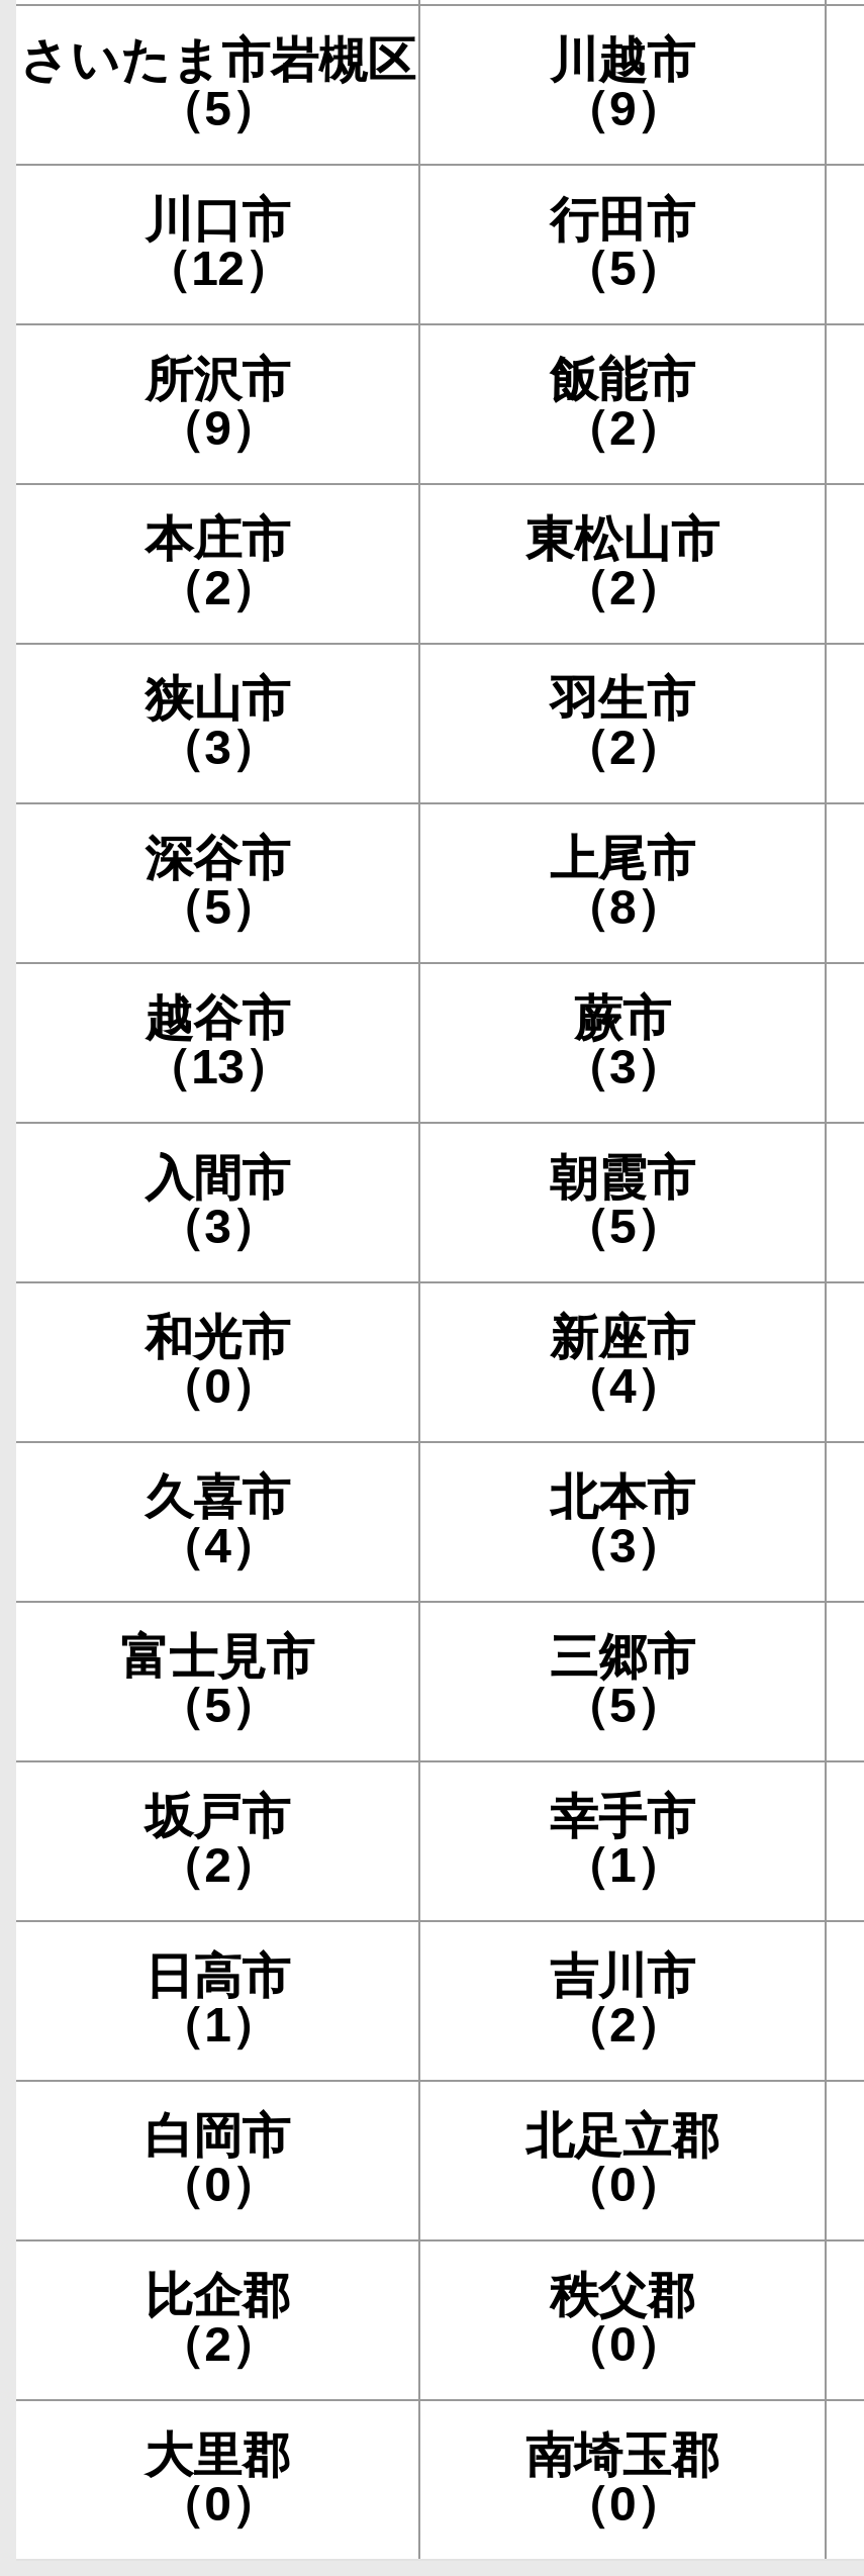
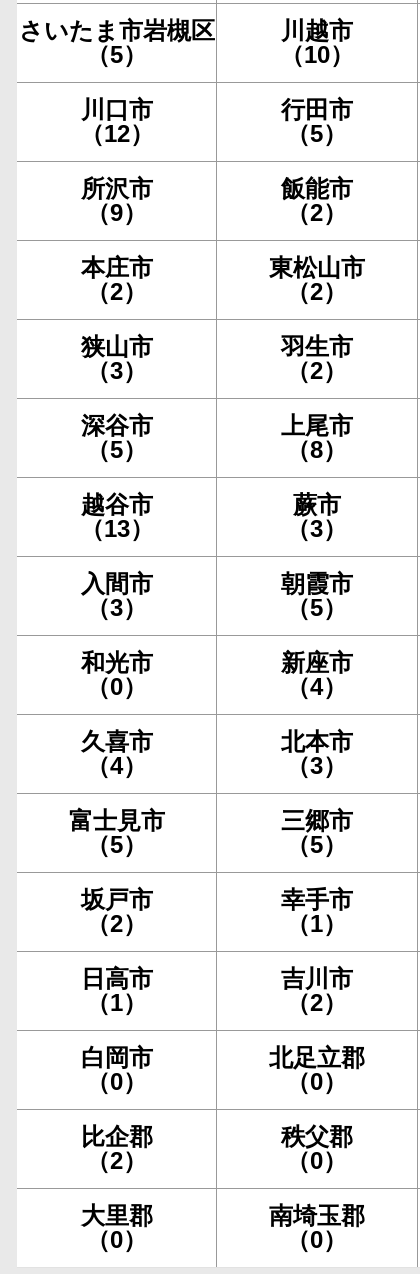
- （9）
+ （10）
